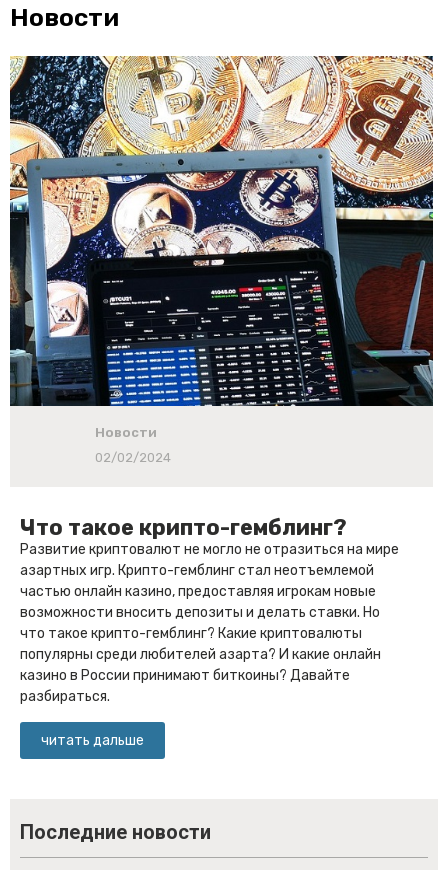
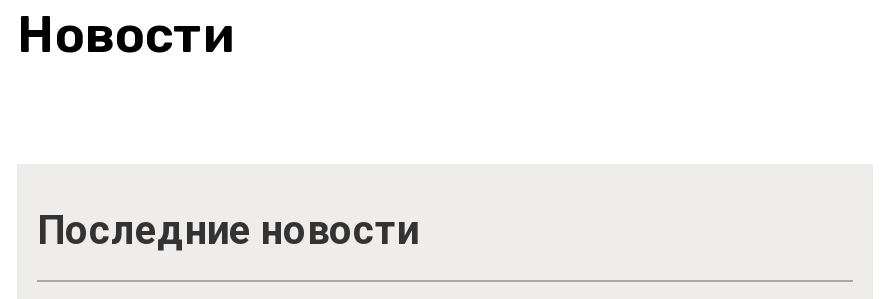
- [image]
- Новости
- 02/02/2024
- Что такое крипто-гемблинг?
- Развитие криптовалют не могло не отразиться на мире
- азартных игр. Крипто-гемблинг стал неотъемлемой
- частью онлайн казино, предоставляя игрокам новые
- возможности вносить депозиты и делать ставки. Но
- что такое крипто-гемблинг? Какие криптовалюты
- популярны среди любителей азарта? И какие онлайн
- казино в России принимают биткоины? Давайте
- разбираться.
- читать дальше
